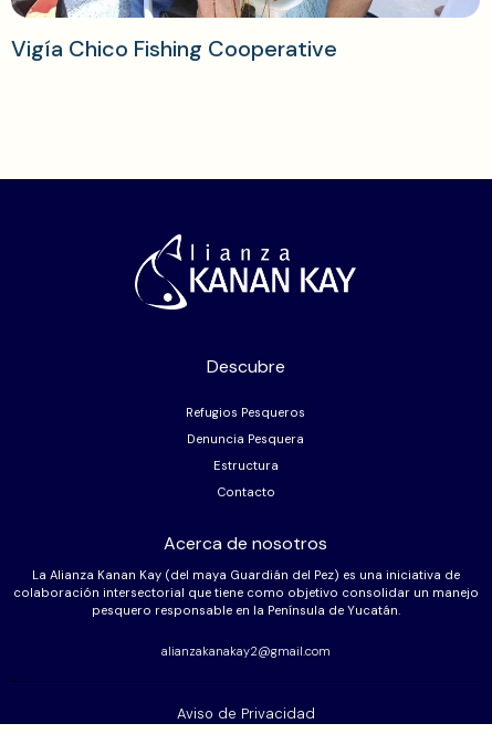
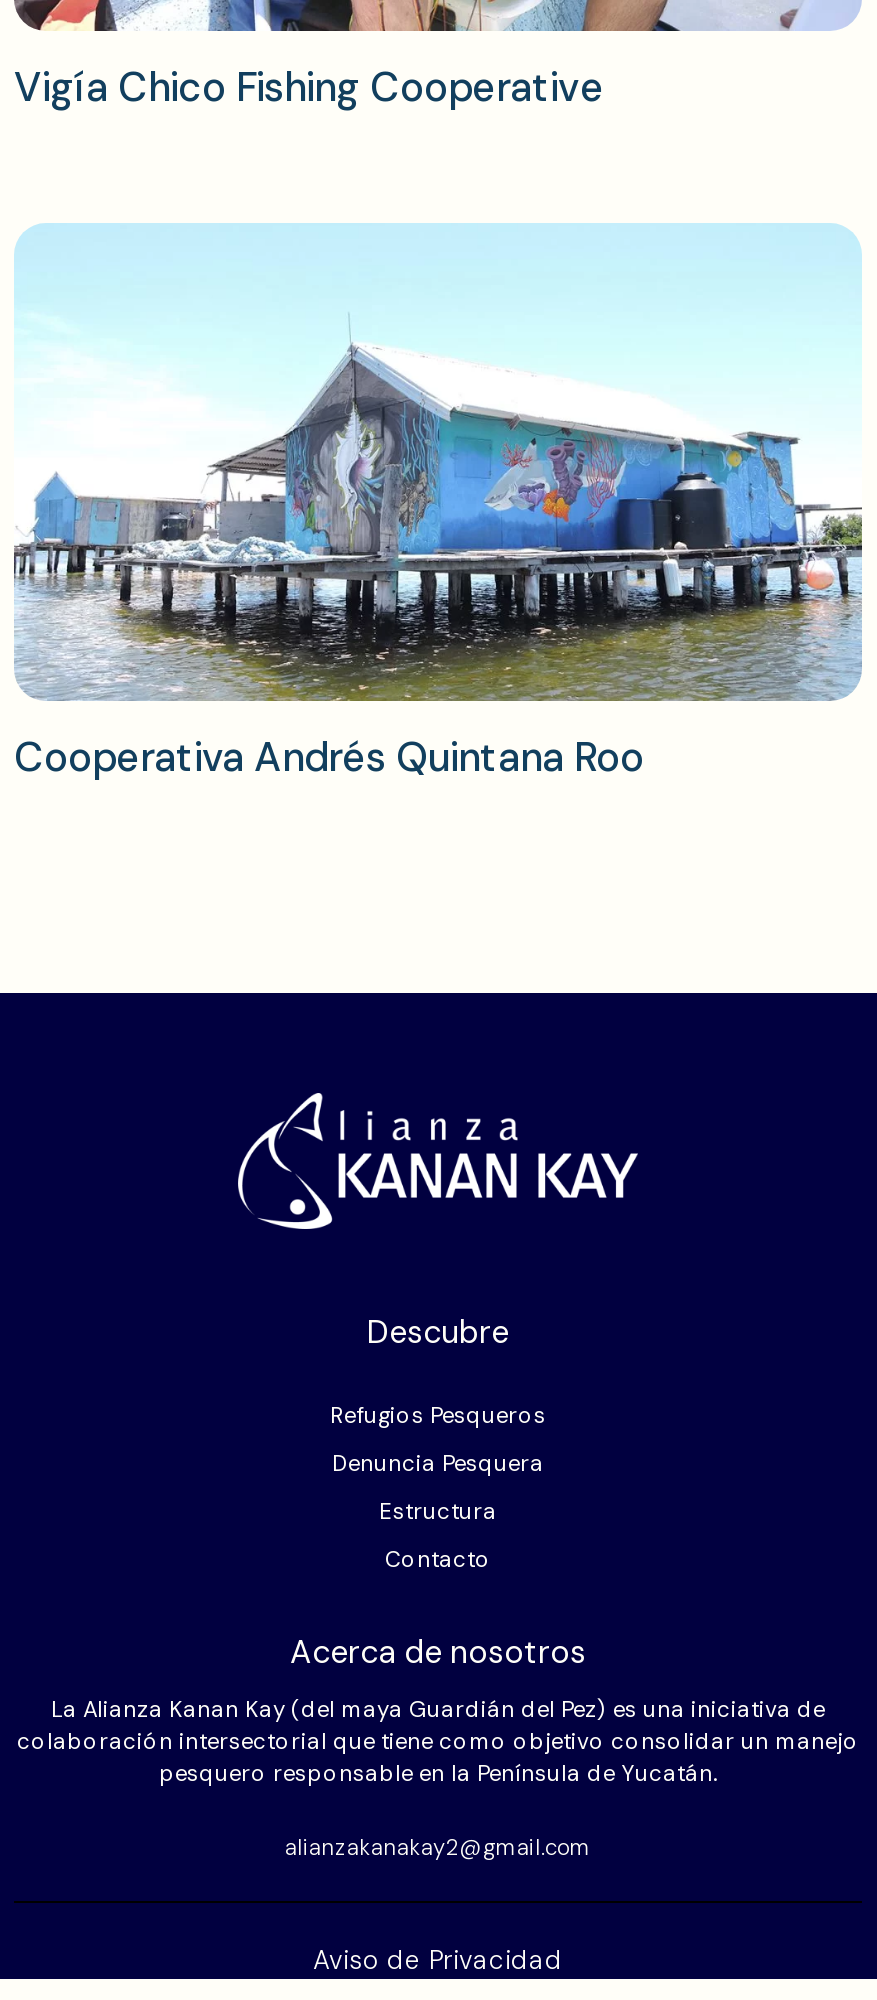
+ [image]
+ Cooperativa Andrés Quintana Roo
